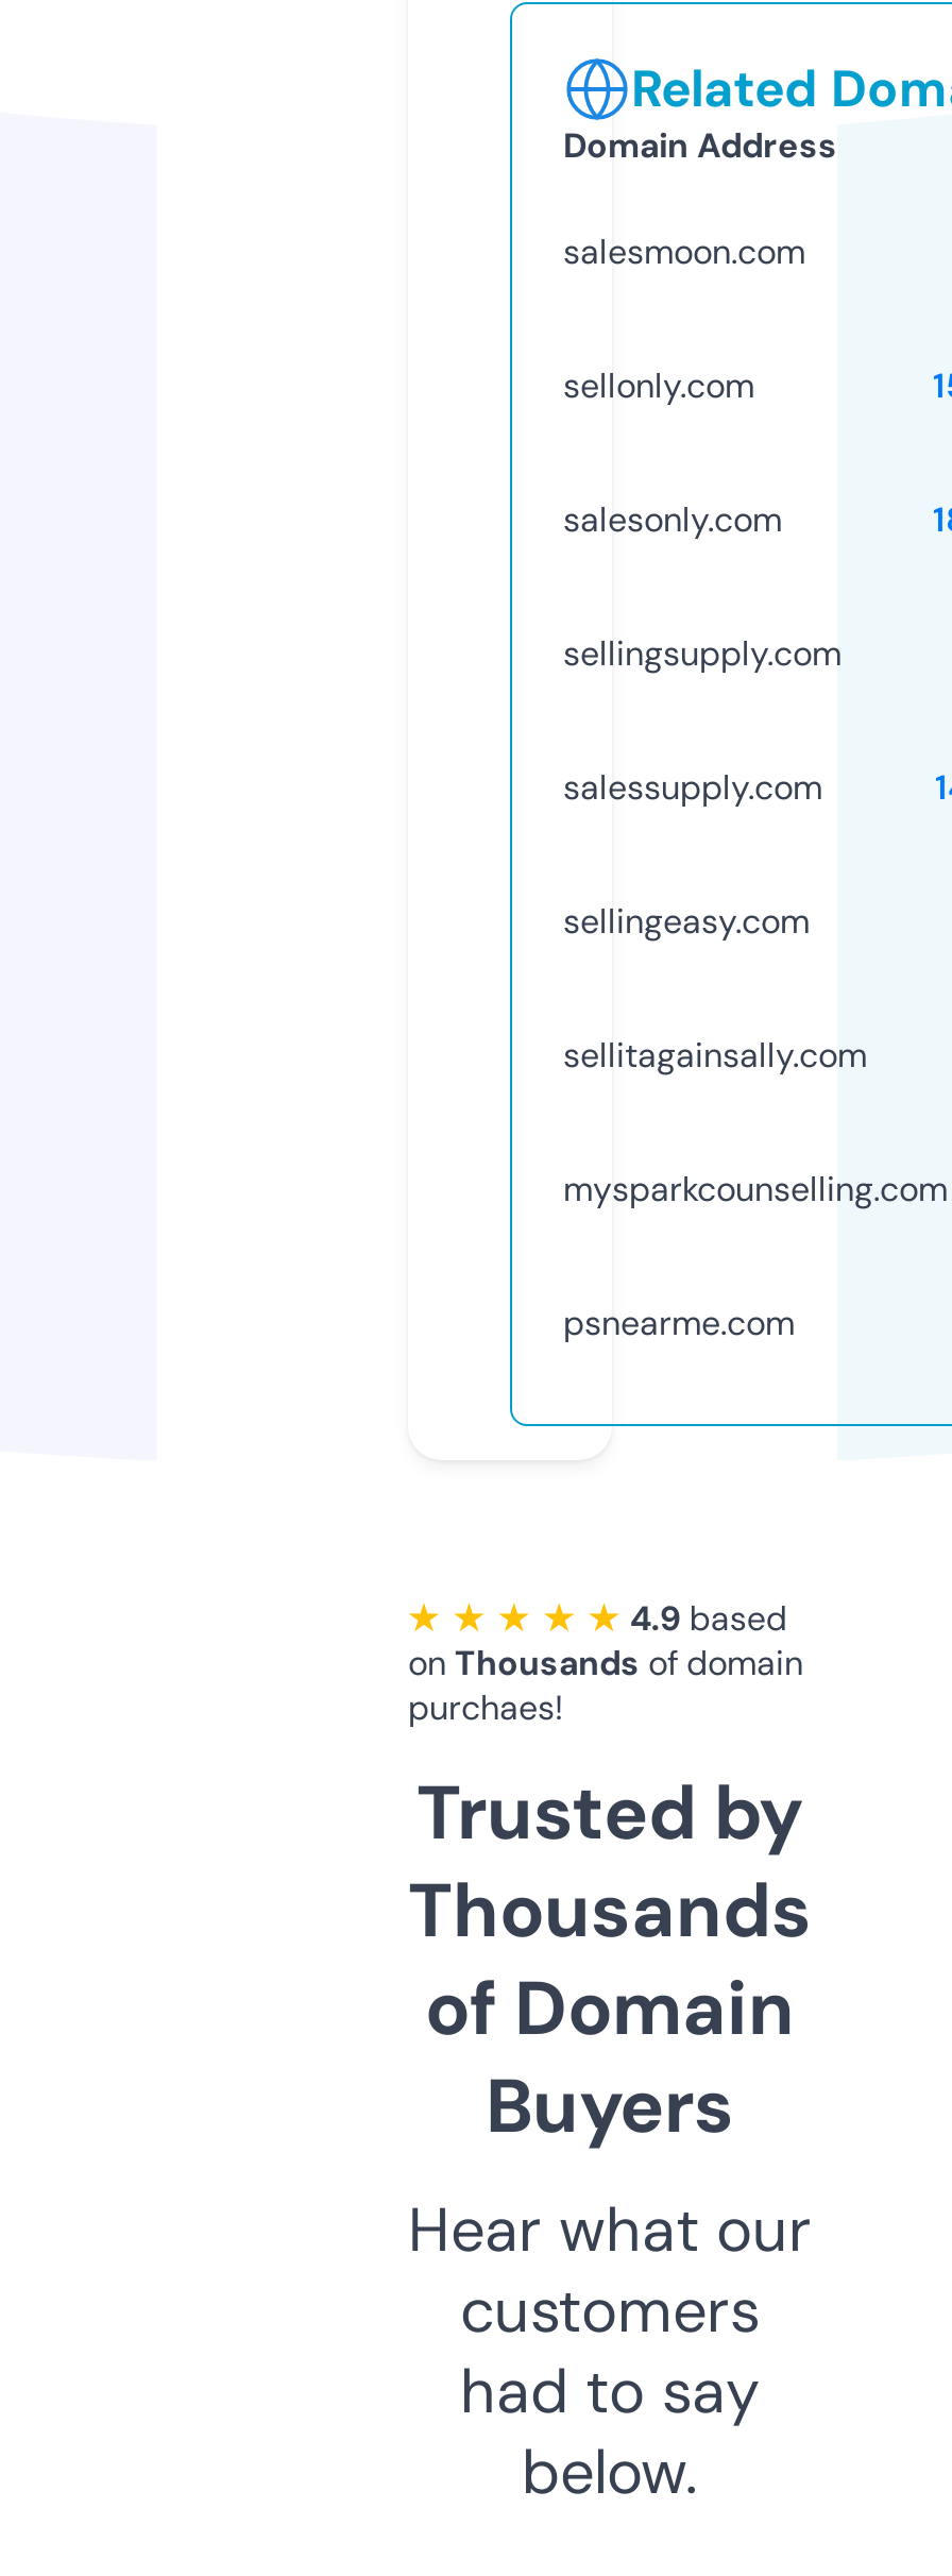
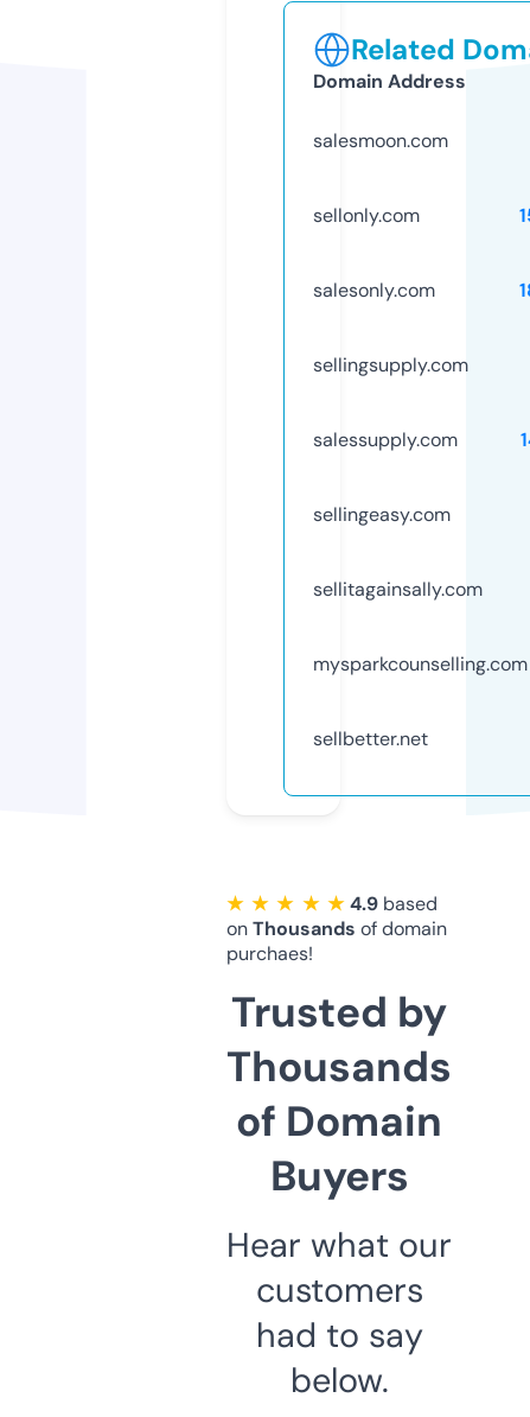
- psnearme.com
+ sellbetter.net
